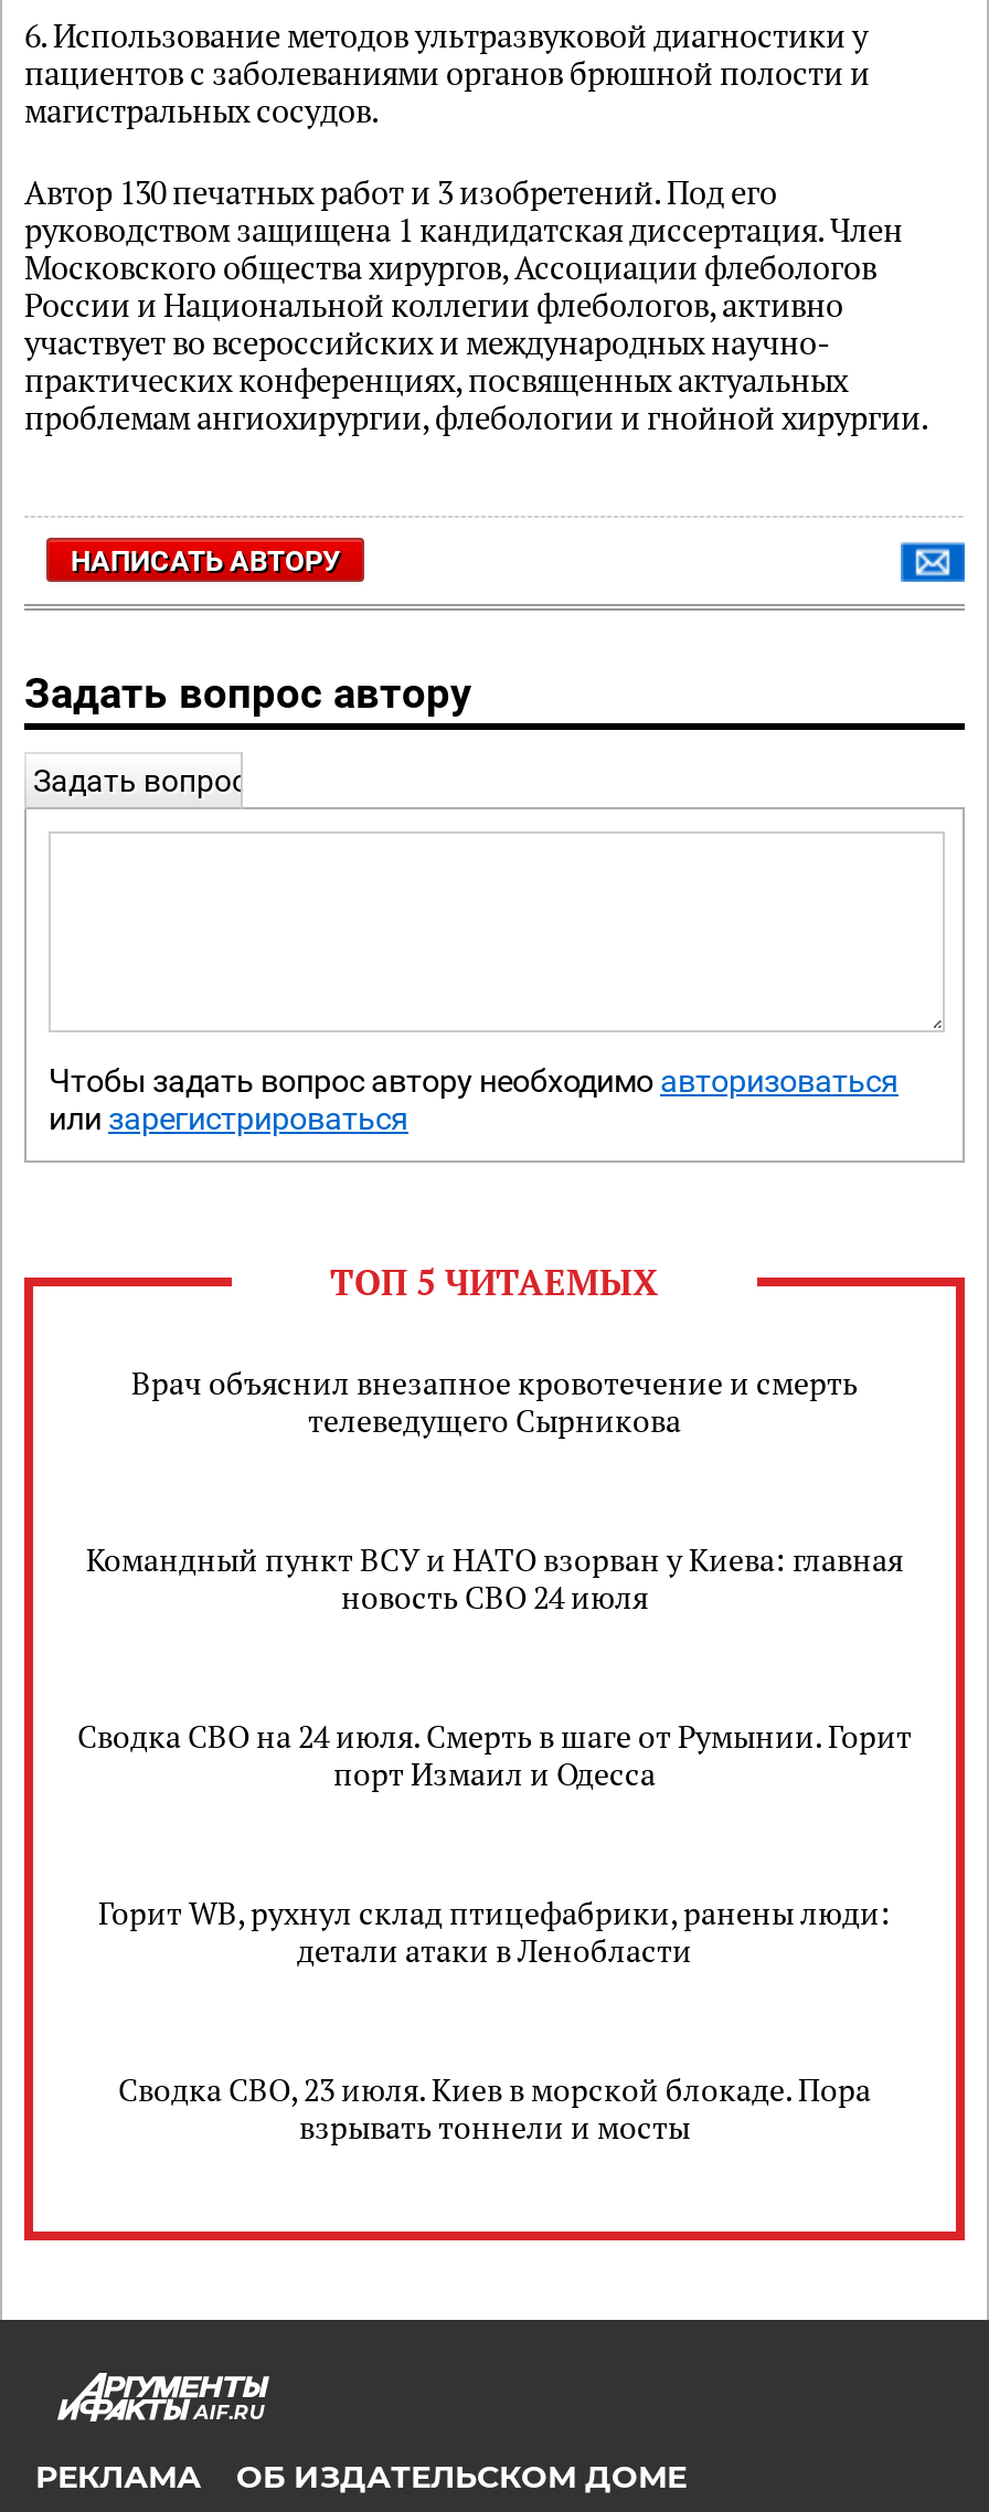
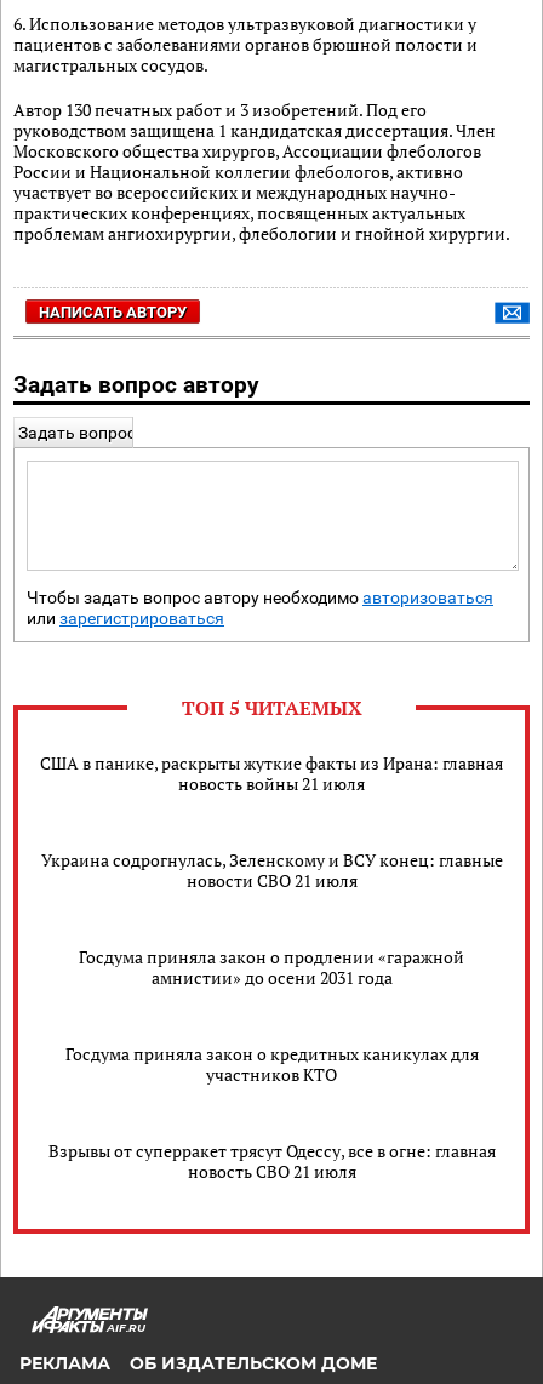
- Врач объяснил внезапное кровотечение и смерть
- телеведущего Сырникова
+ США в панике, раскрыты жуткие факты из Ирана: главная
+ новость войны 21 июля

- Командный пункт ВСУ и НАТО взорван у Киева: главная
- новость СВО 24 июля
+ Украина содрогнулась, Зеленскому и ВСУ конец: главные
+ новости СВО 21 июля

- Сводка СВО на 24 июля. Смерть в шаге от Румынии. Горит
- порт Измаил и Одесса
+ Госдума приняла закон о продлении «гаражной
+ амнистии» до осени 2031 года

- Горит WB, рухнул склад птицефабрики, ранены люди:
- детали атаки в Ленобласти
+ Госдума приняла закон о кредитных каникулах для
+ участников КТО

- Сводка СВО, 23 июля. Киев в морской блокаде. Пора
- взрывать тоннели и мосты
+ Взрывы от суперракет трясут Одессу, все в огне: главная
+ новость СВО 21 июля
